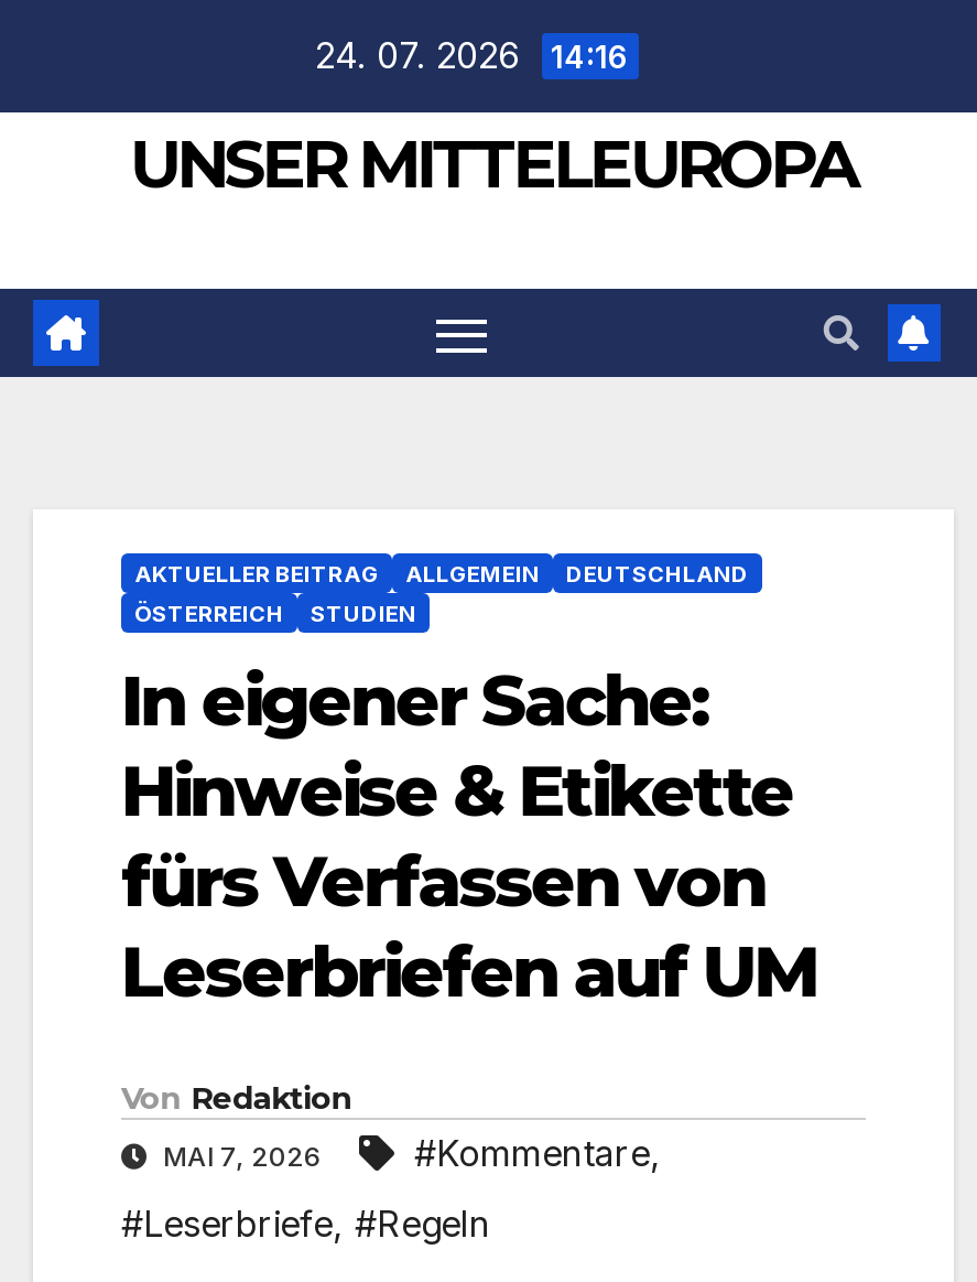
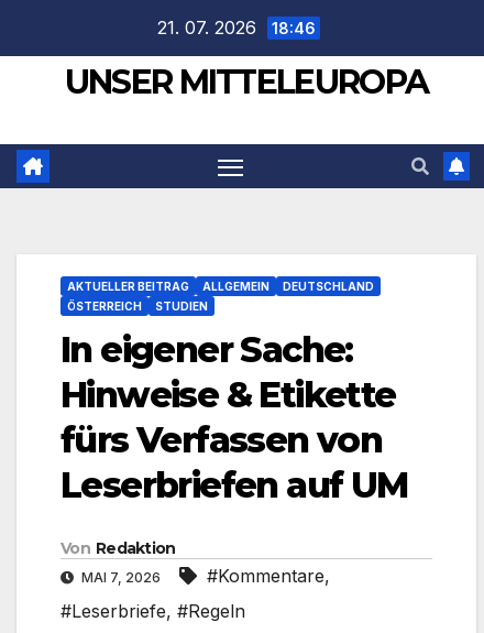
- 24. 07. 2026 14:16
+ 21. 07. 2026 18:46
